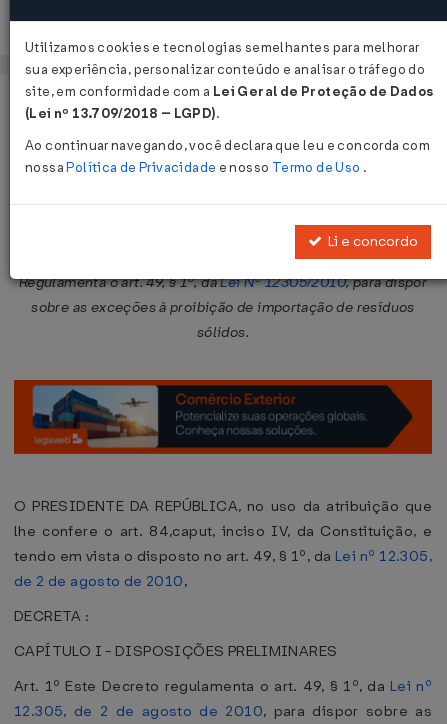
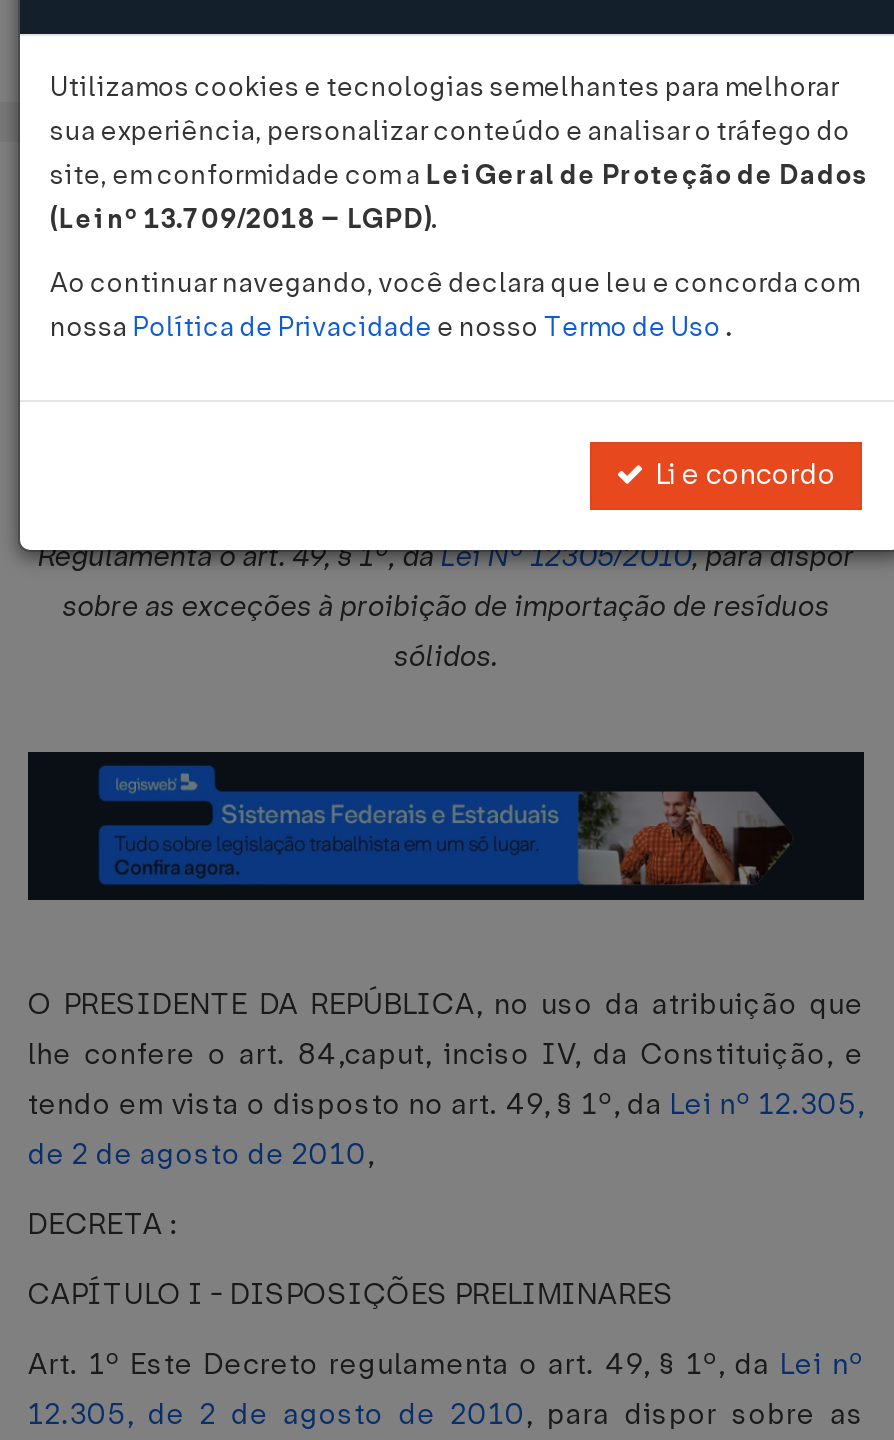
- [image]
+ [image]
